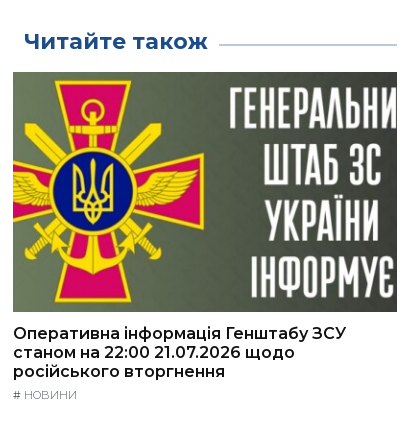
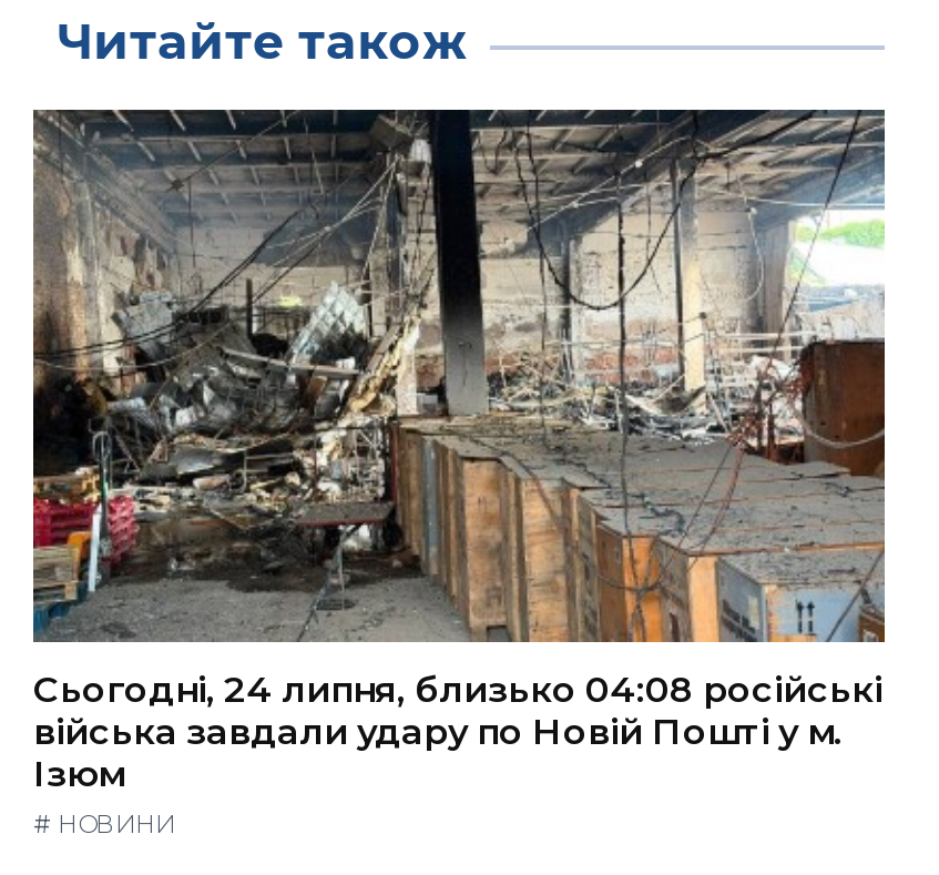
- [image]
- Оперативна інформація Генштабу ЗСУ
- станом на 22:00 21.07.2026 щодо
- російського вторгнення
+ [image]
+ Сьогодні, 24 липня, близько 04:08 російські
+ війська завдали удару по Новій Пошті у м.
+ Ізюм
